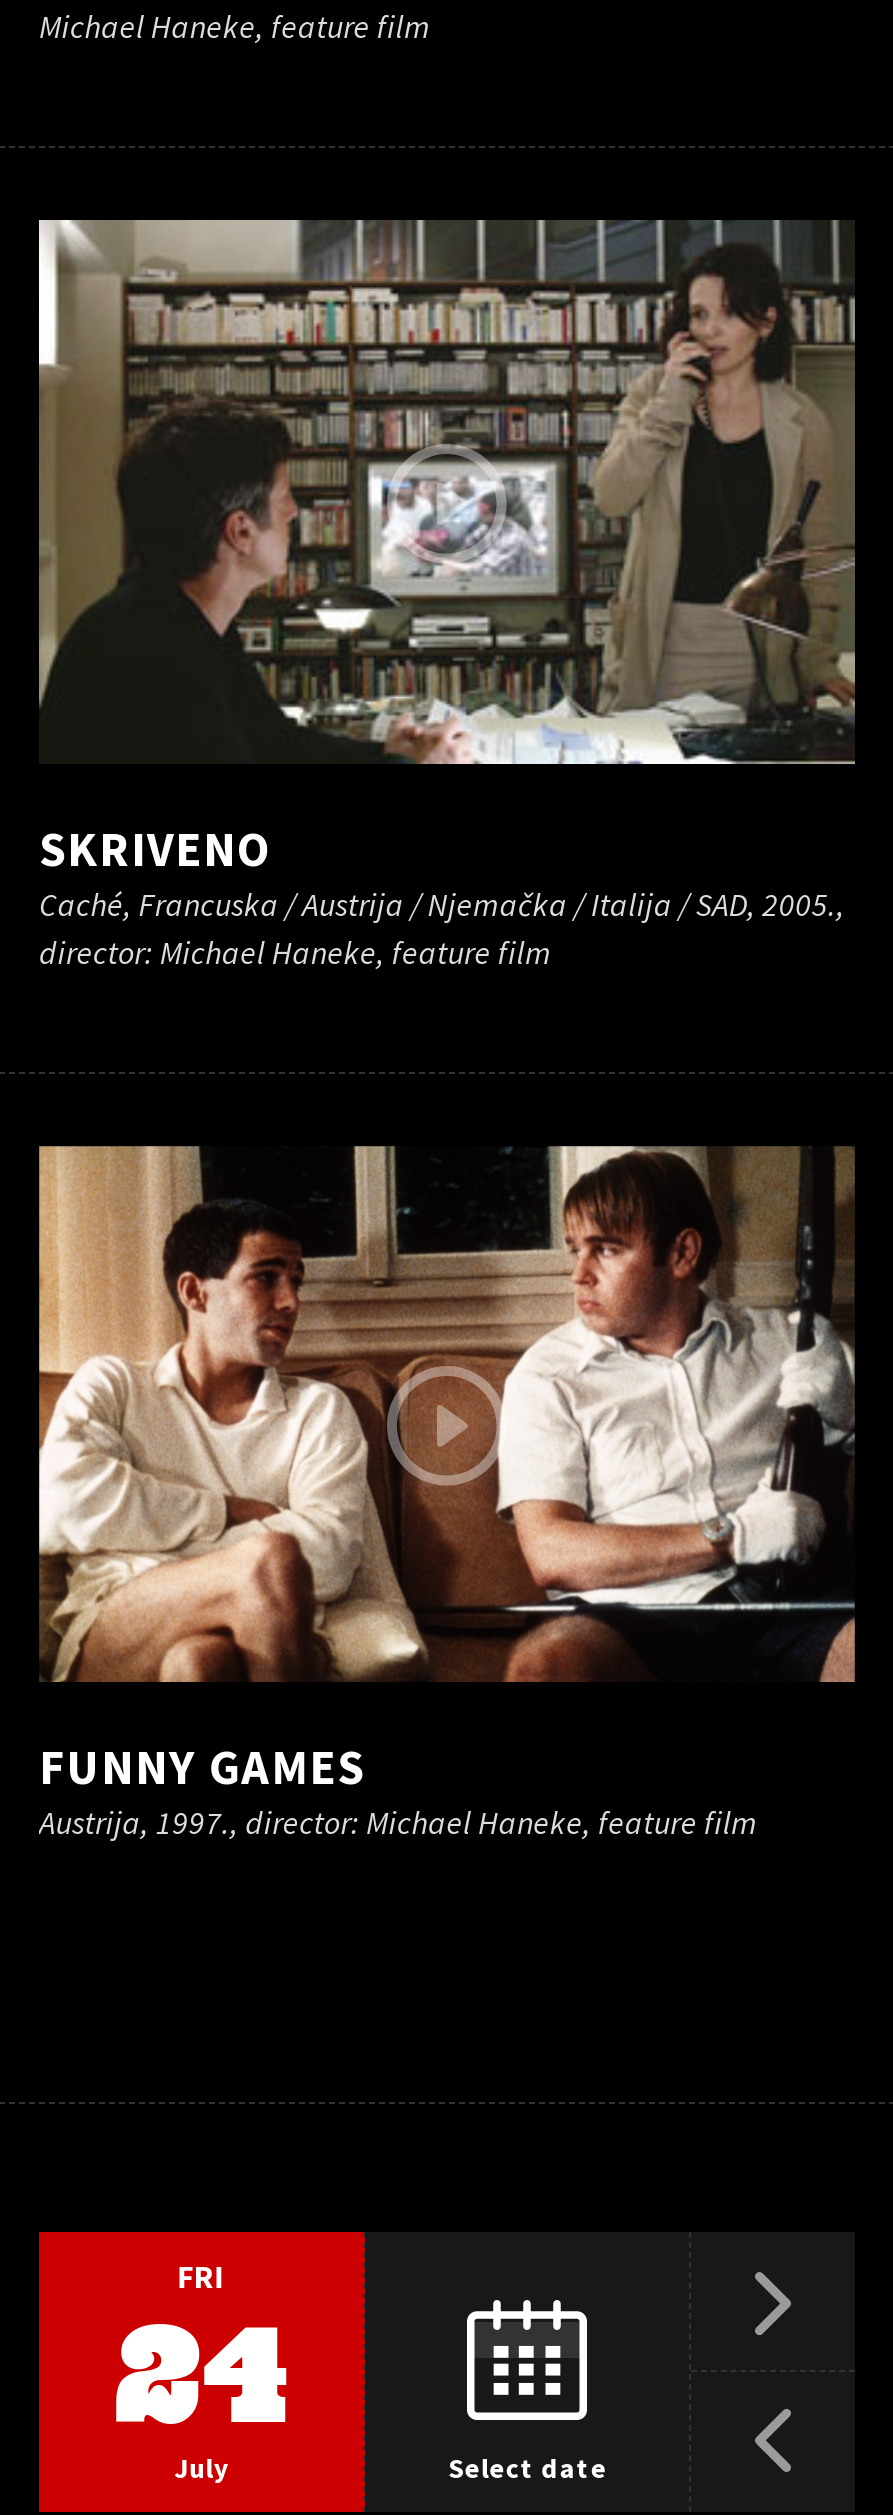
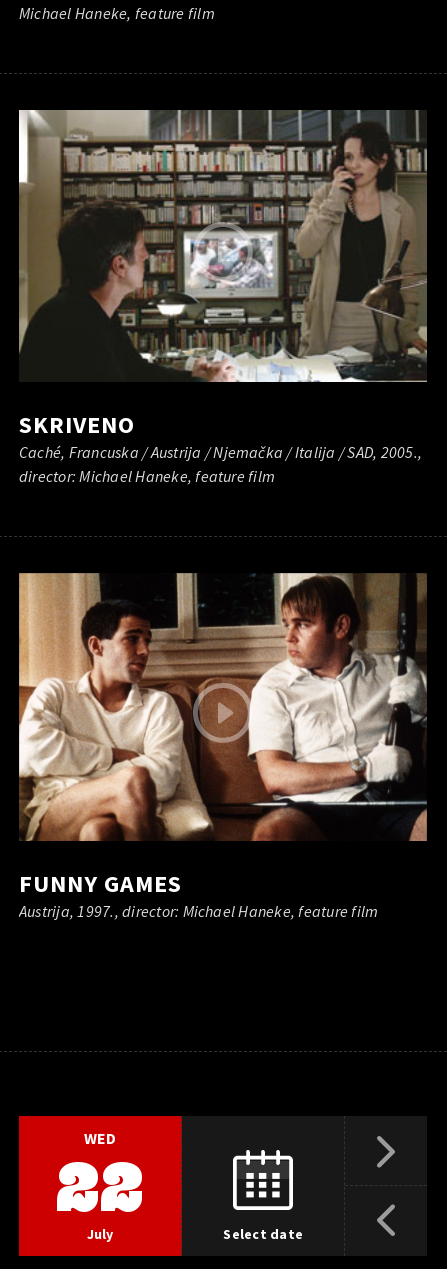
- FRI
- 24
+ WED
+ 22
